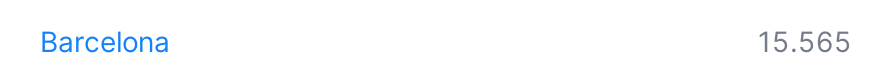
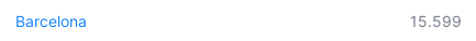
- 15.565
+ 15.599
